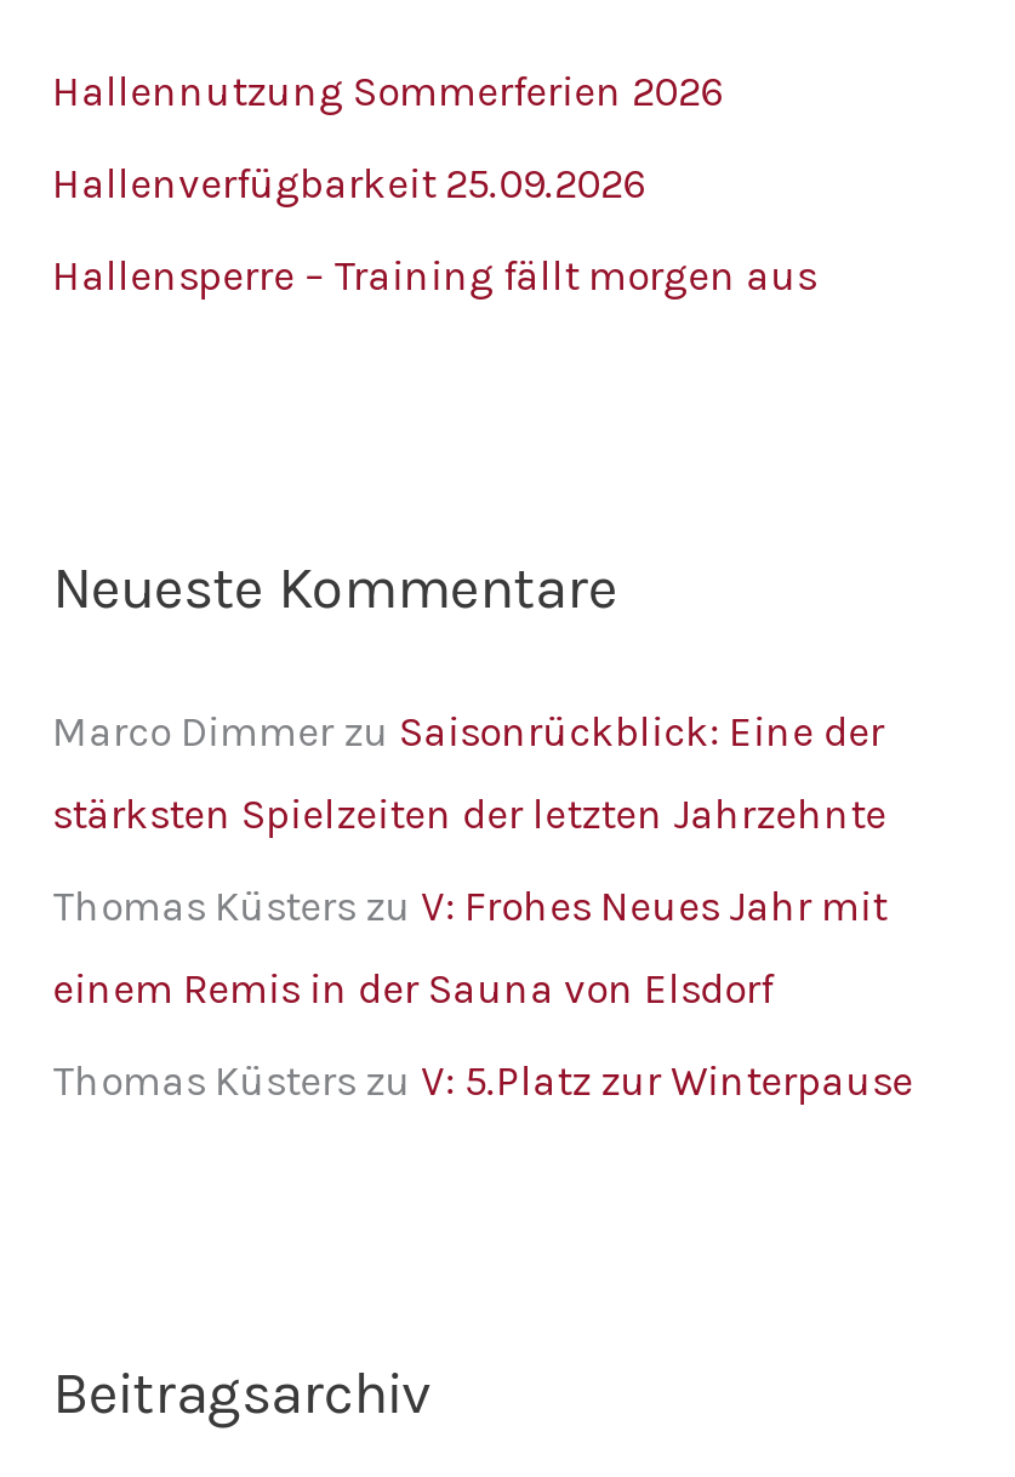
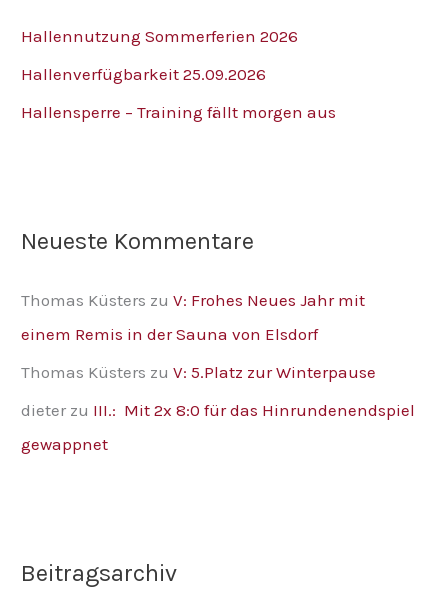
- Marco Dimmer zu Saisonrückblick: Eine der
- stärksten Spielzeiten der letzten Jahrzehnte

moved up: Thomas Küsters zu V: Frohes Neues Jahr mit | einem Remis in der Sauna von Elsdorf | Thomas Küsters zu V: 5.Platz zur Winterpause

+ dieter zu III.: Mit 2x 8:0 für das Hinrundenendspiel
+ gewappnet
